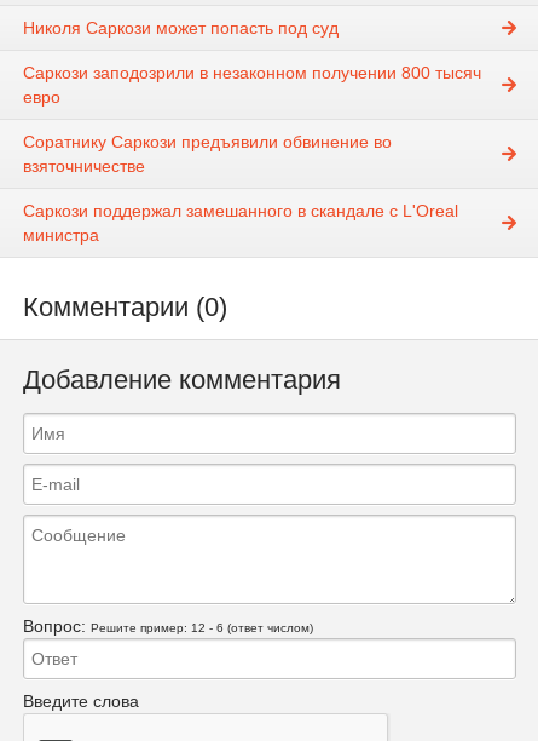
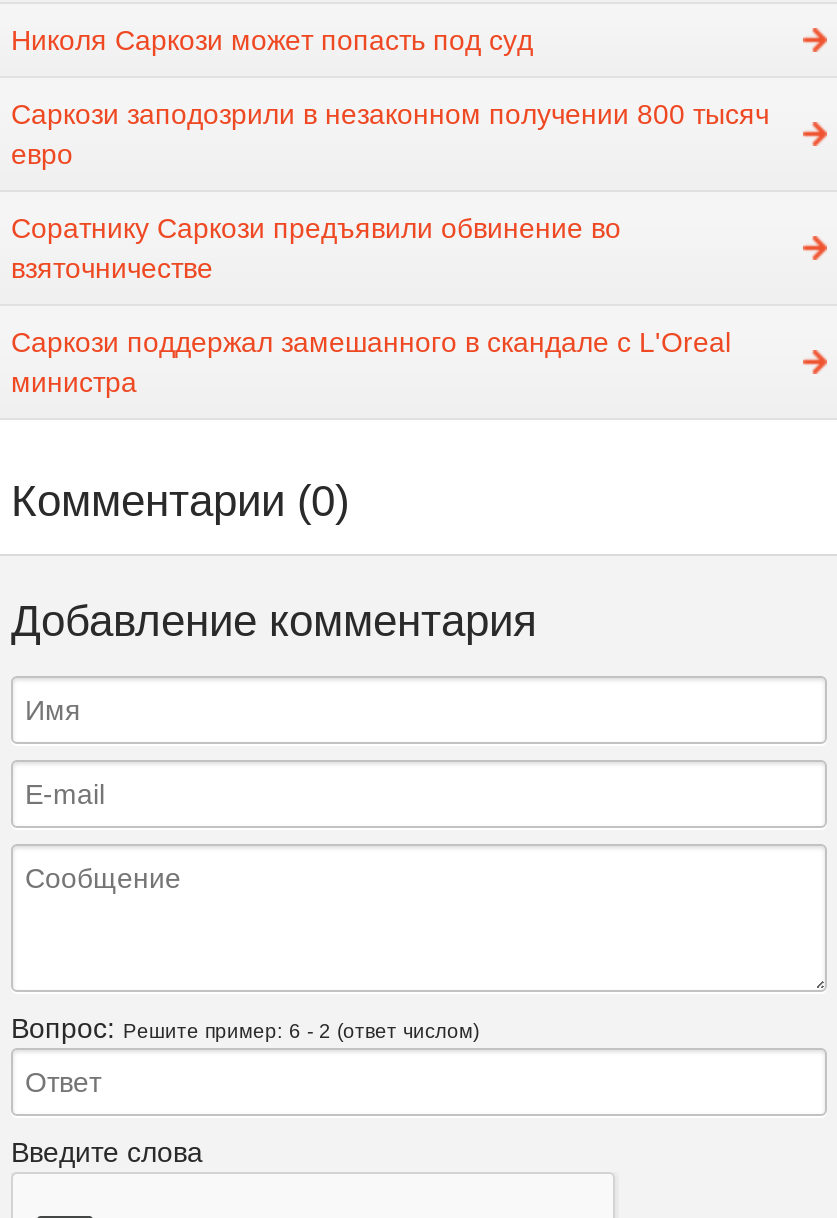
- Вопрос: Решите пример: 12 - 6 (ответ числом)
+ Вопрос: Решите пример: 6 - 2 (ответ числом)
